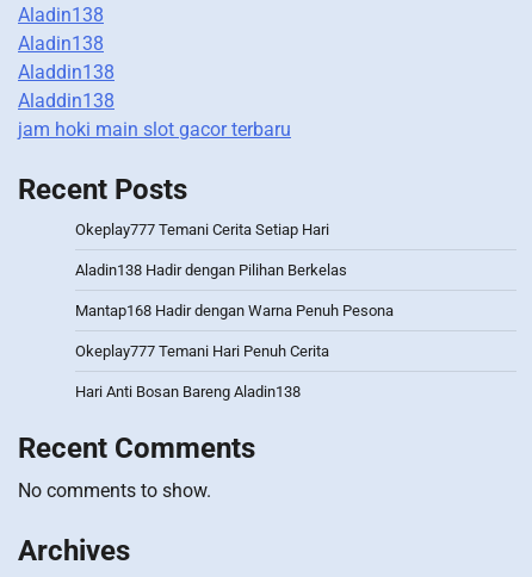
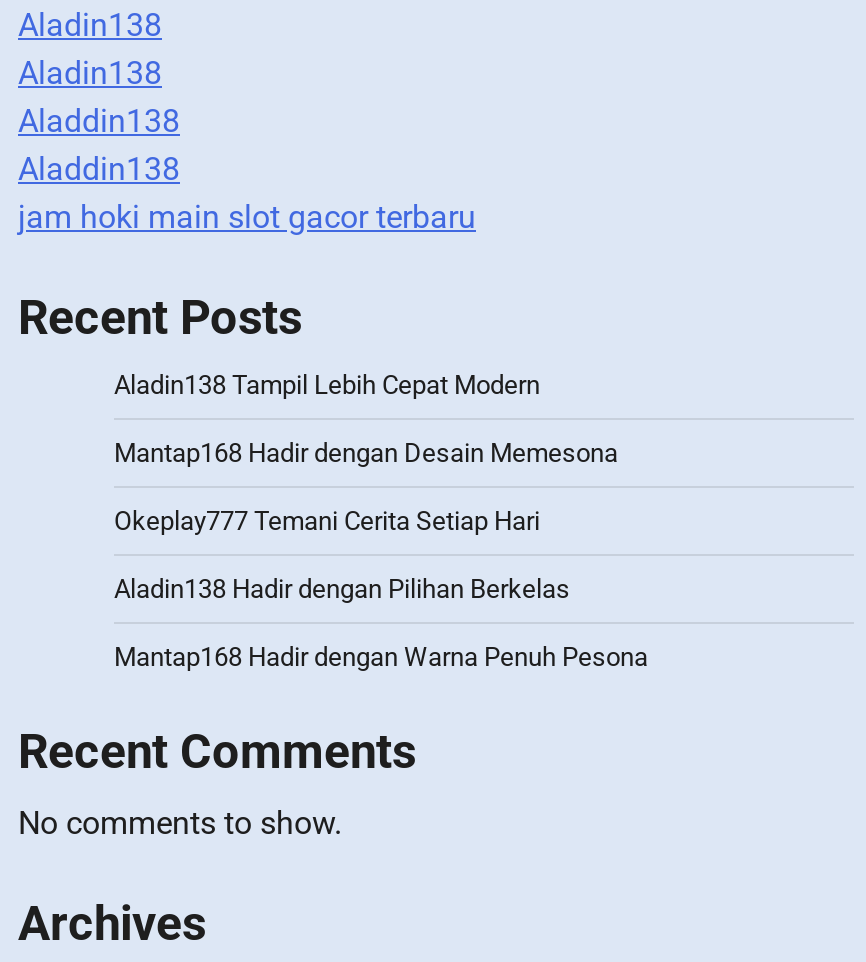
+ Aladin138 Tampil Lebih Cepat Modern
+ Mantap168 Hadir dengan Desain Memesona

moved down: Okeplay777 Temani Cerita Setiap Hari | Aladin138 Hadir dengan Pilihan Berkelas | Mantap168 Hadir dengan Warna Penuh Pesona

- Okeplay777 Temani Hari Penuh Cerita
- Hari Anti Bosan Bareng Aladin138
